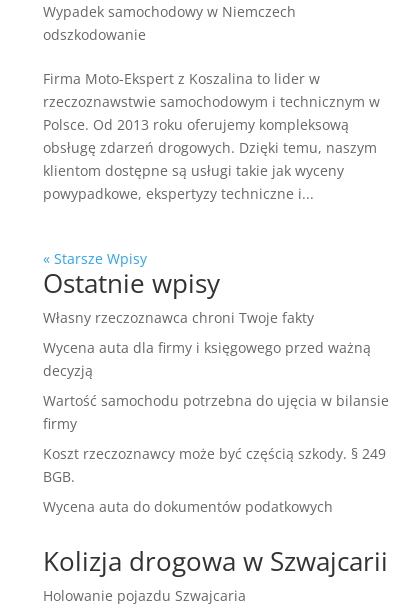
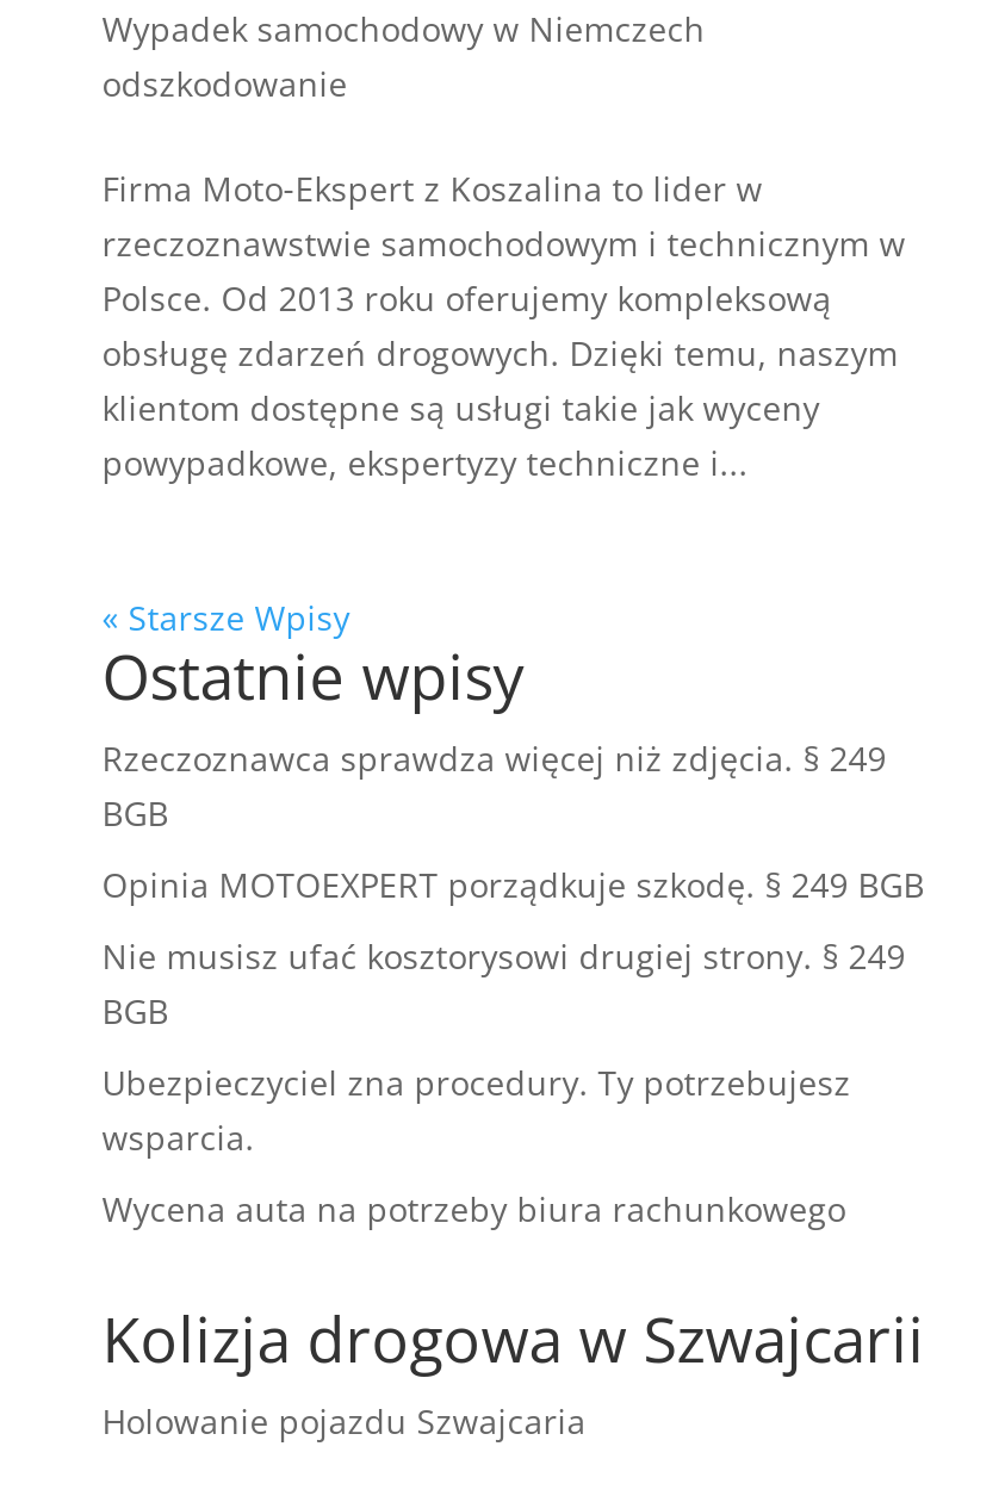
- Własny rzeczoznawca chroni Twoje fakty
+ Rzeczoznawca sprawdza więcej niż zdjęcia. § 249
+ BGB

- Wycena auta dla firmy i księgowego przed ważną
- decyzją
+ Opinia MOTOEXPERT porządkuje szkodę. § 249 BGB

- Wartość samochodu potrzebna do ujęcia w bilansie
- firmy
+ Nie musisz ufać kosztorysowi drugiej strony. § 249
+ BGB

- Koszt rzeczoznawcy może być częścią szkody. § 249
- BGB.
+ Ubezpieczyciel zna procedury. Ty potrzebujesz
+ wsparcia.

- Wycena auta do dokumentów podatkowych
+ Wycena auta na potrzeby biura rachunkowego
